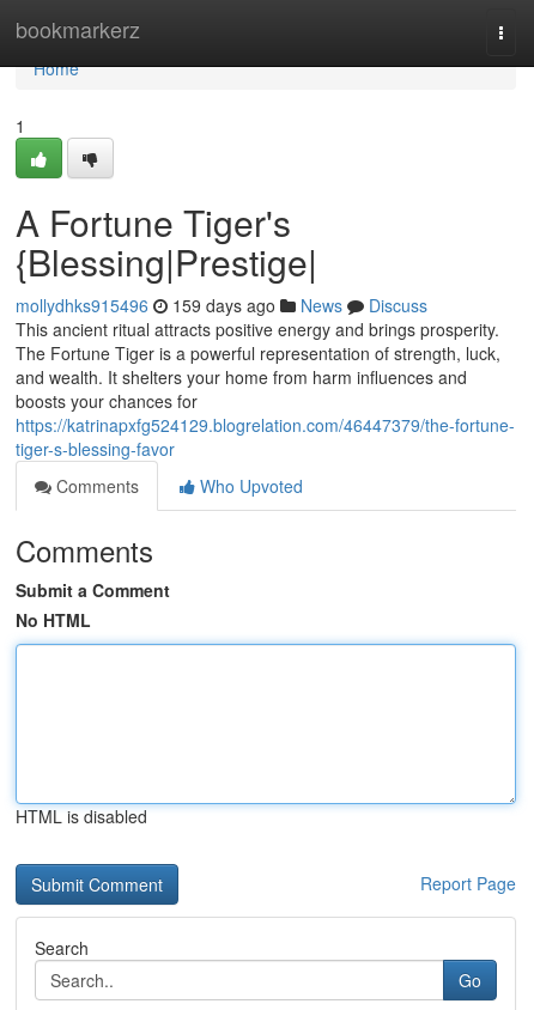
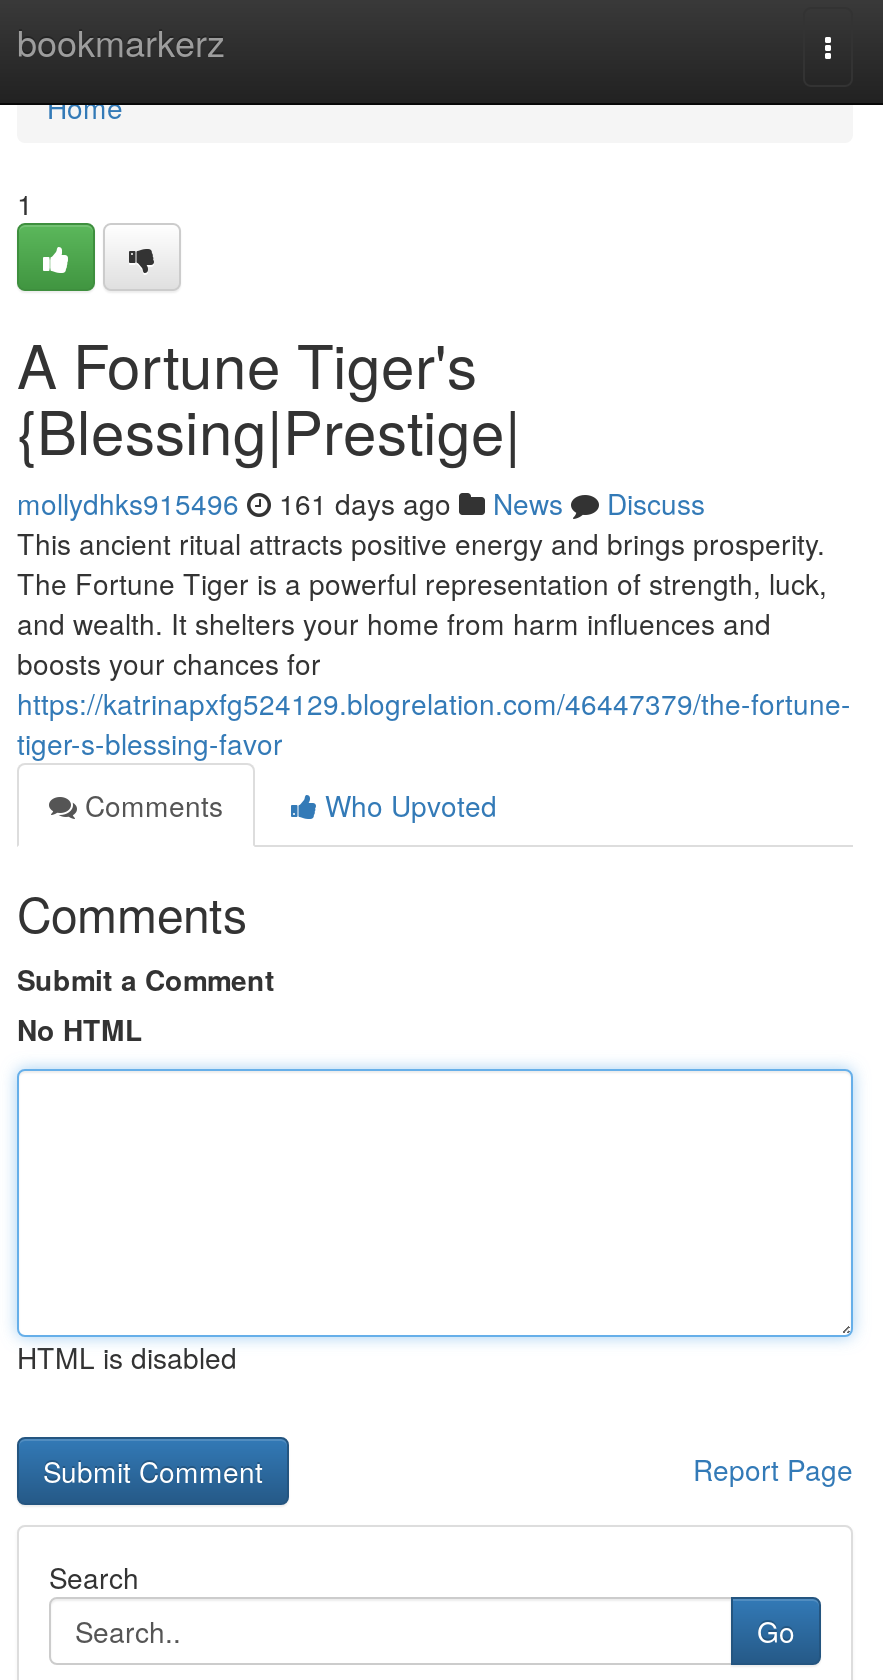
- mollydhks915496 159 days ago News Discuss
+ mollydhks915496 161 days ago News Discuss
